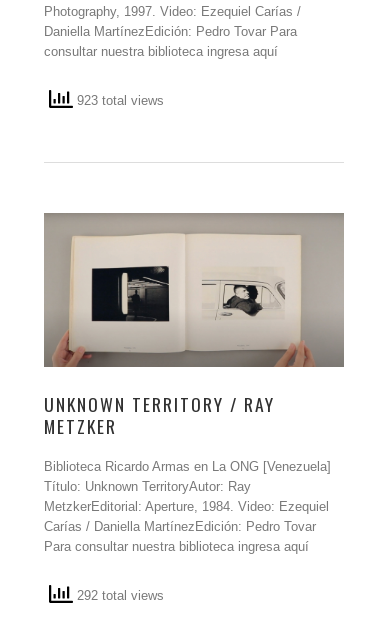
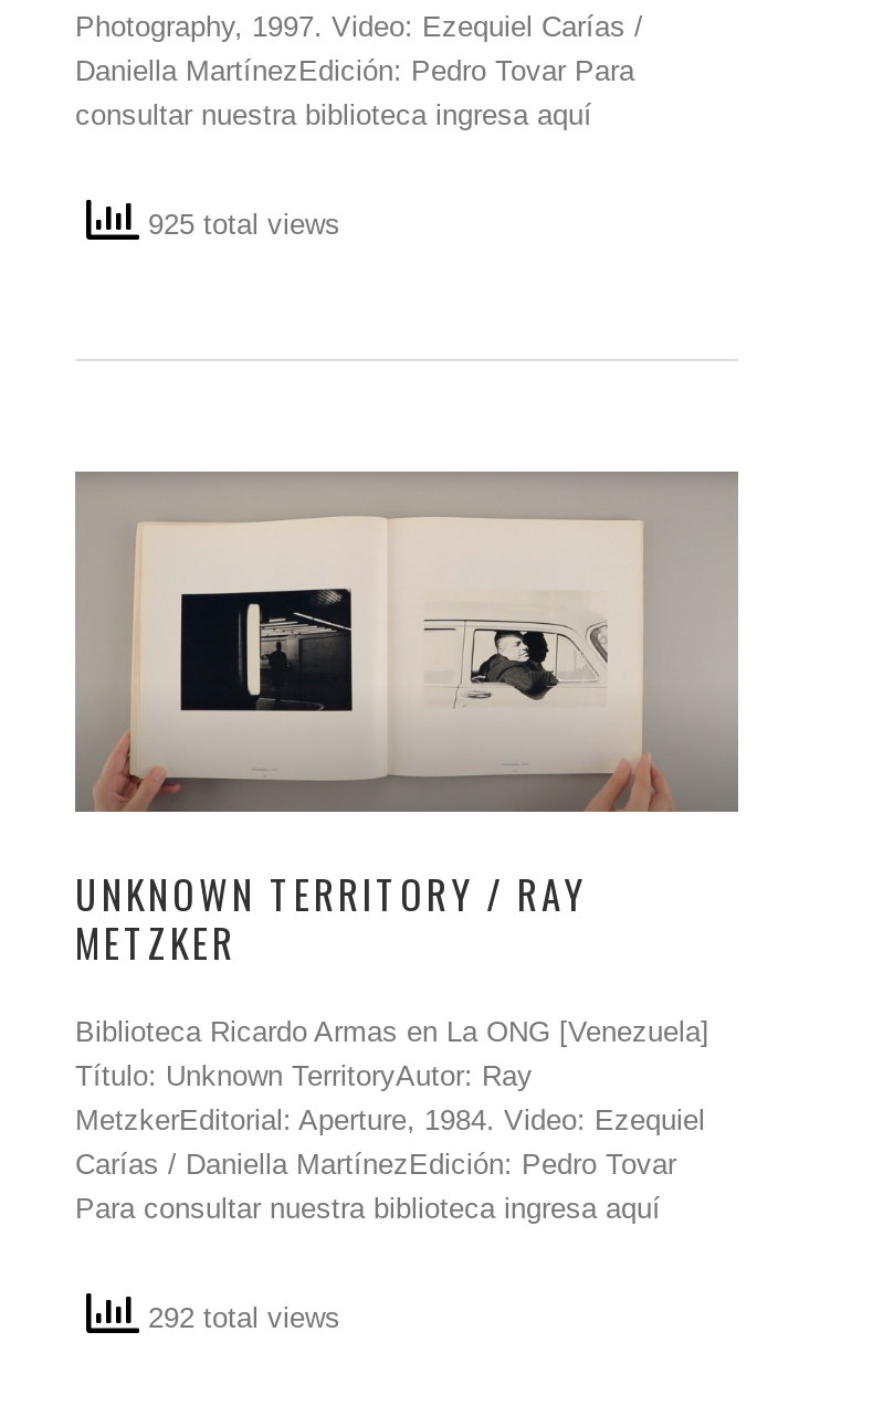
- 923 total views
+ 925 total views
